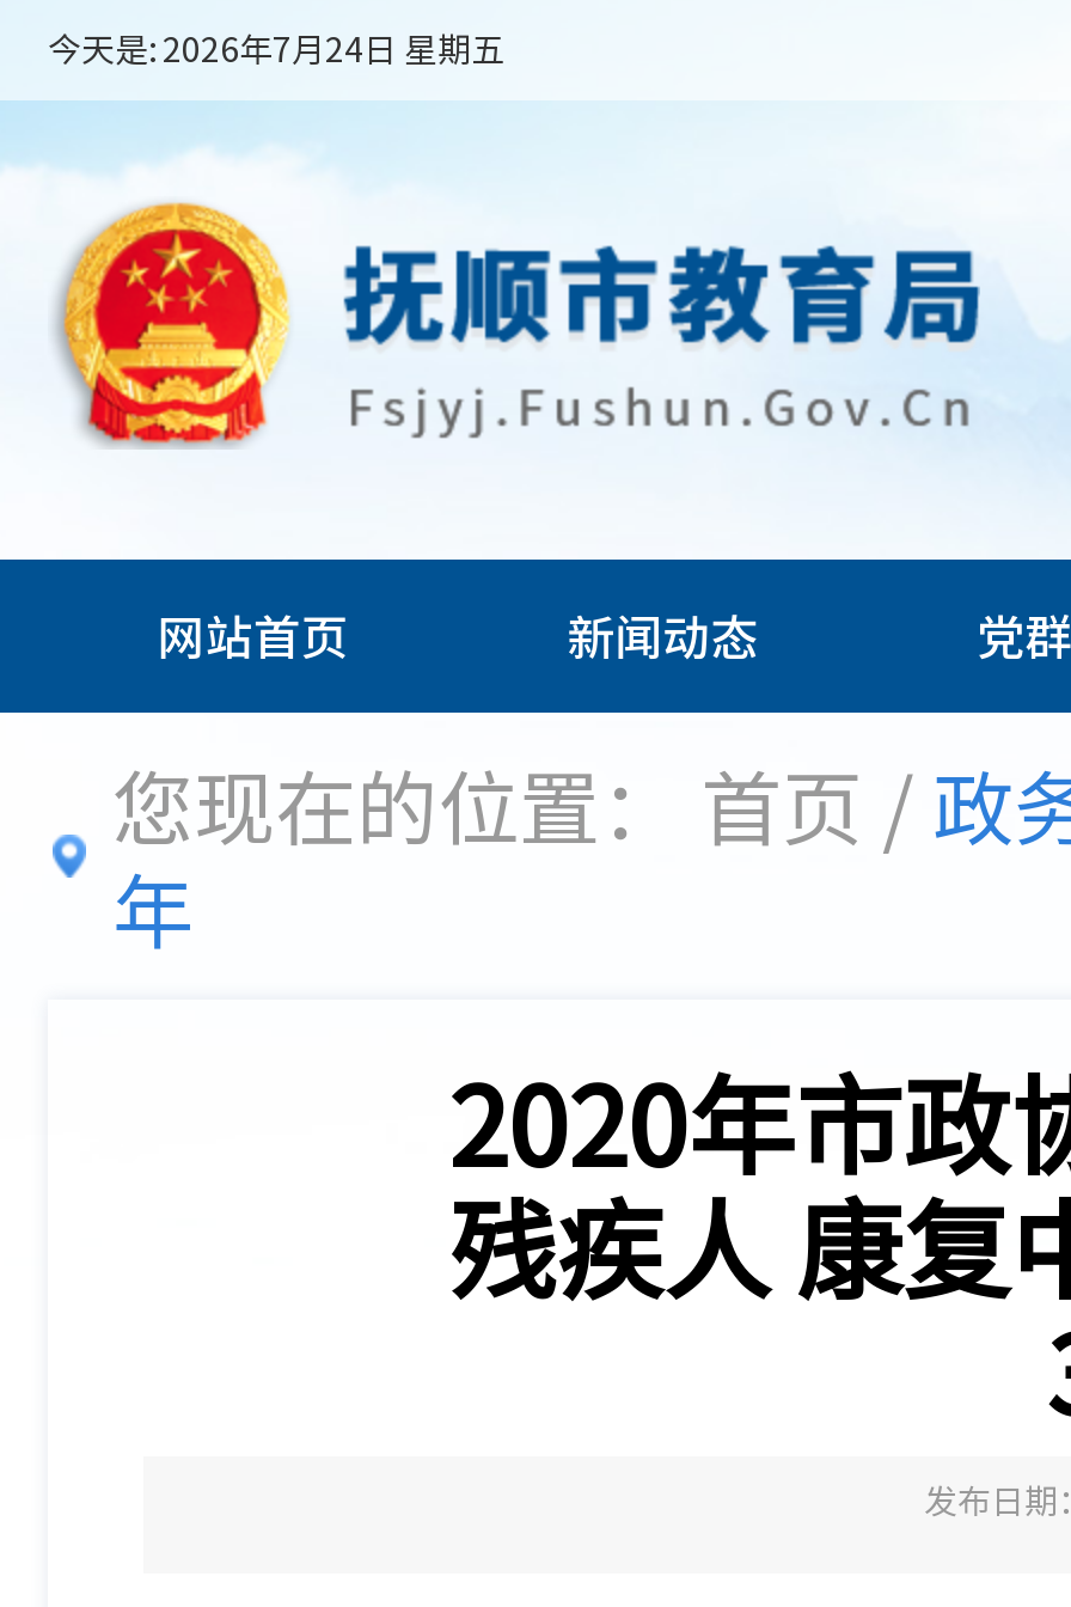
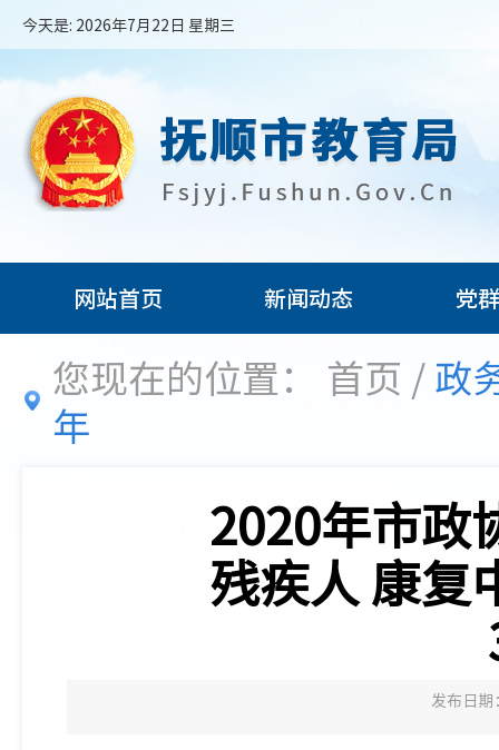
- 今天是: 2026年7月24日 星期五
+ 今天是: 2026年7月22日 星期三
